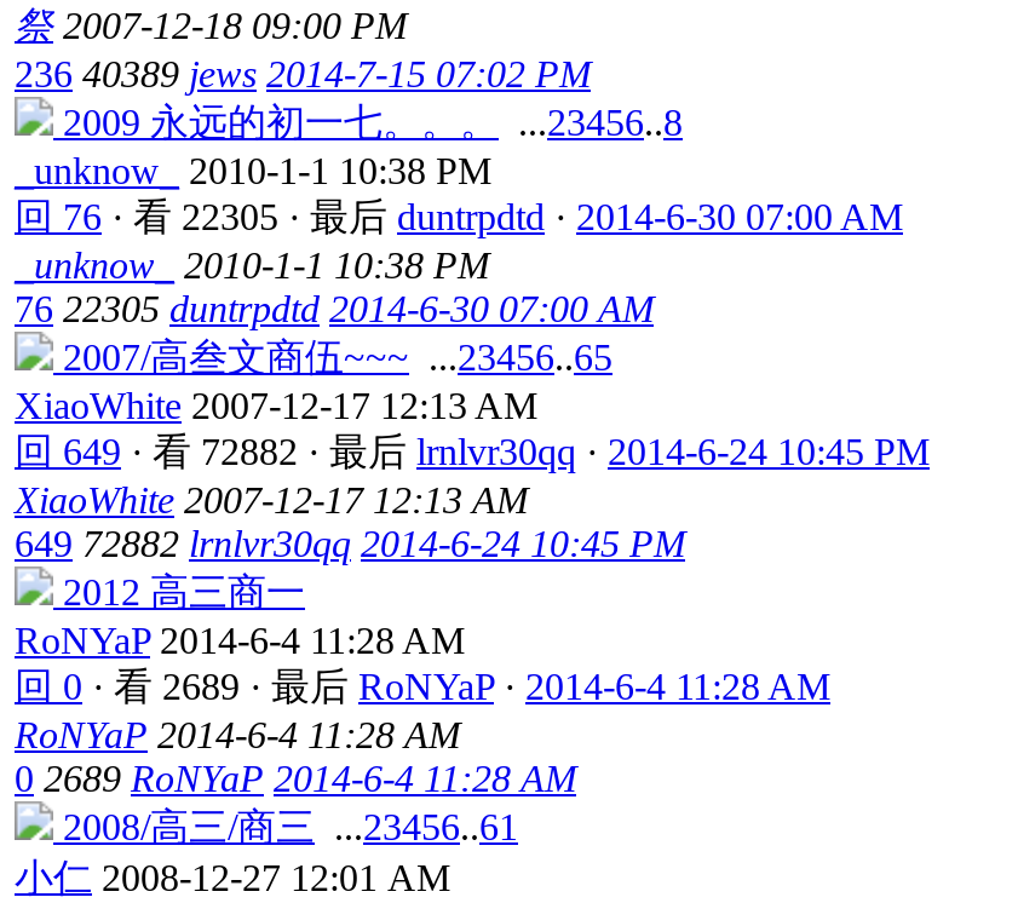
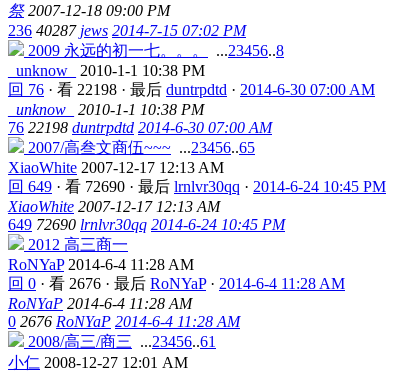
- 236 40389 jews 2014-7-15 07:02 PM
+ 236 40287 jews 2014-7-15 07:02 PM

- 回 76 · 看 22305 · 最后duntrpdtd · 2014-6-30 07:00 AM
+ 回 76 · 看 22198 · 最后duntrpdtd · 2014-6-30 07:00 AM

- 76 22305 duntrpdtd 2014-6-30 07:00 AM
+ 76 22198 duntrpdtd 2014-6-30 07:00 AM

- 回 649 · 看 72882 · 最后lrnlvr30qq · 2014-6-24 10:45 PM
+ 回 649 · 看 72690 · 最后lrnlvr30qq · 2014-6-24 10:45 PM

- 649 72882 lrnlvr30qq 2014-6-24 10:45 PM
+ 649 72690 lrnlvr30qq 2014-6-24 10:45 PM

- 回 0 · 看 2689 · 最后RoNYaP · 2014-6-4 11:28 AM
+ 回 0 · 看 2676 · 最后RoNYaP · 2014-6-4 11:28 AM

- 0 2689 RoNYaP 2014-6-4 11:28 AM
+ 0 2676 RoNYaP 2014-6-4 11:28 AM
